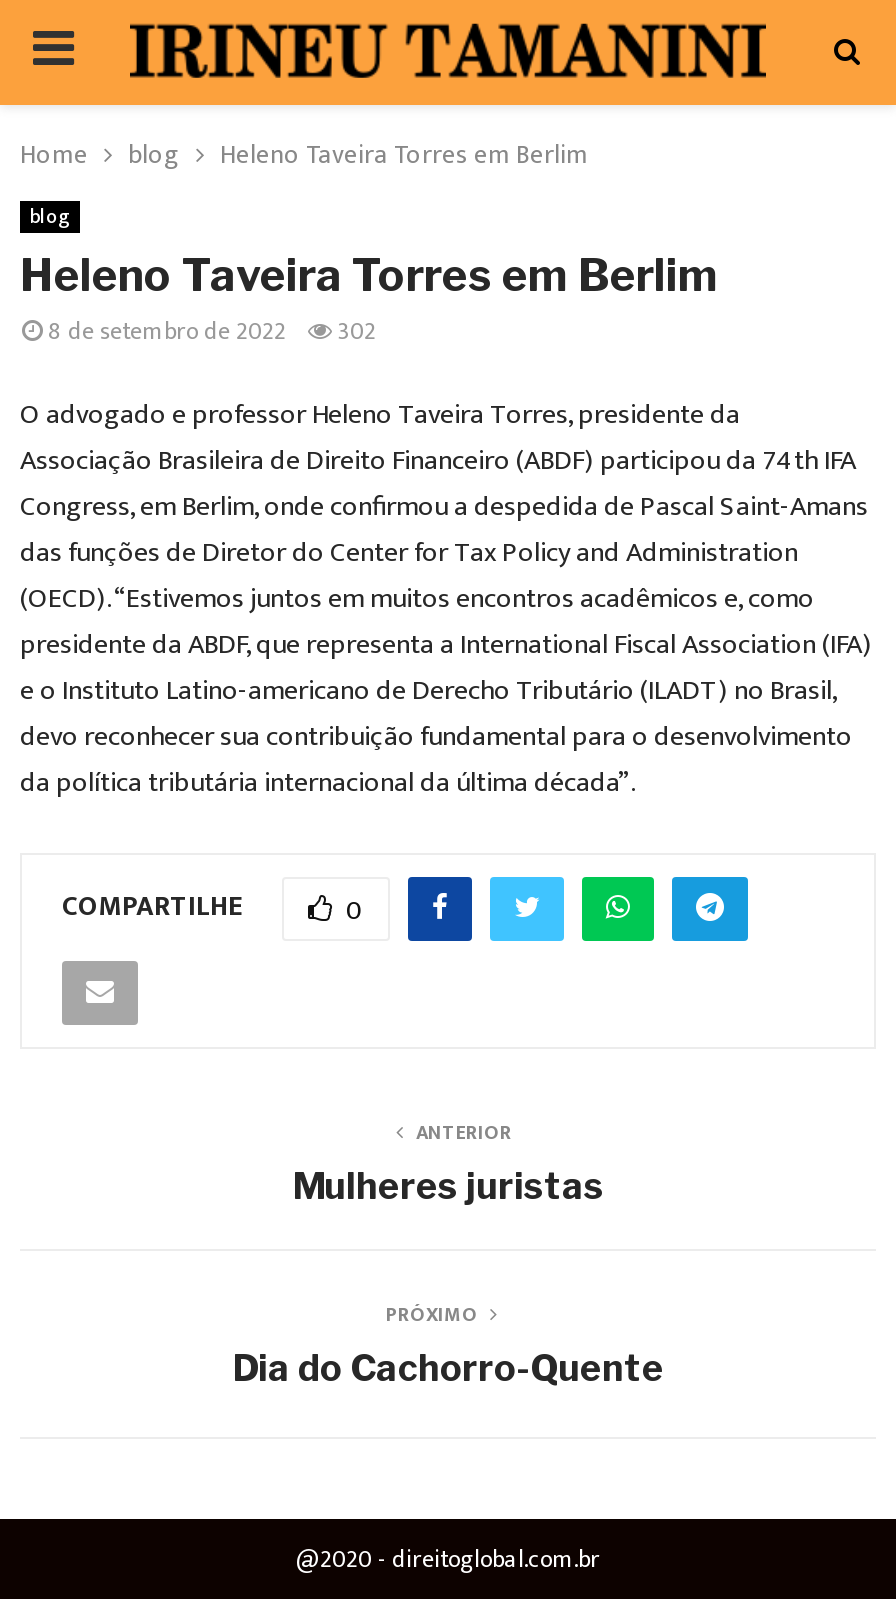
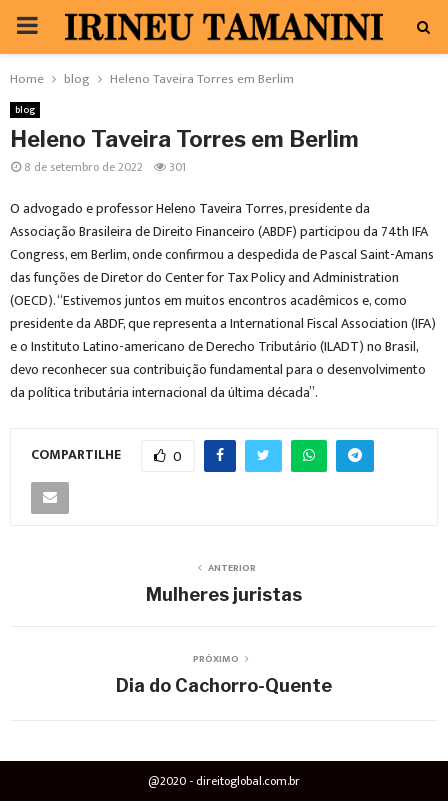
- 8 de setembro de 2022 302
+ 8 de setembro de 2022 301
